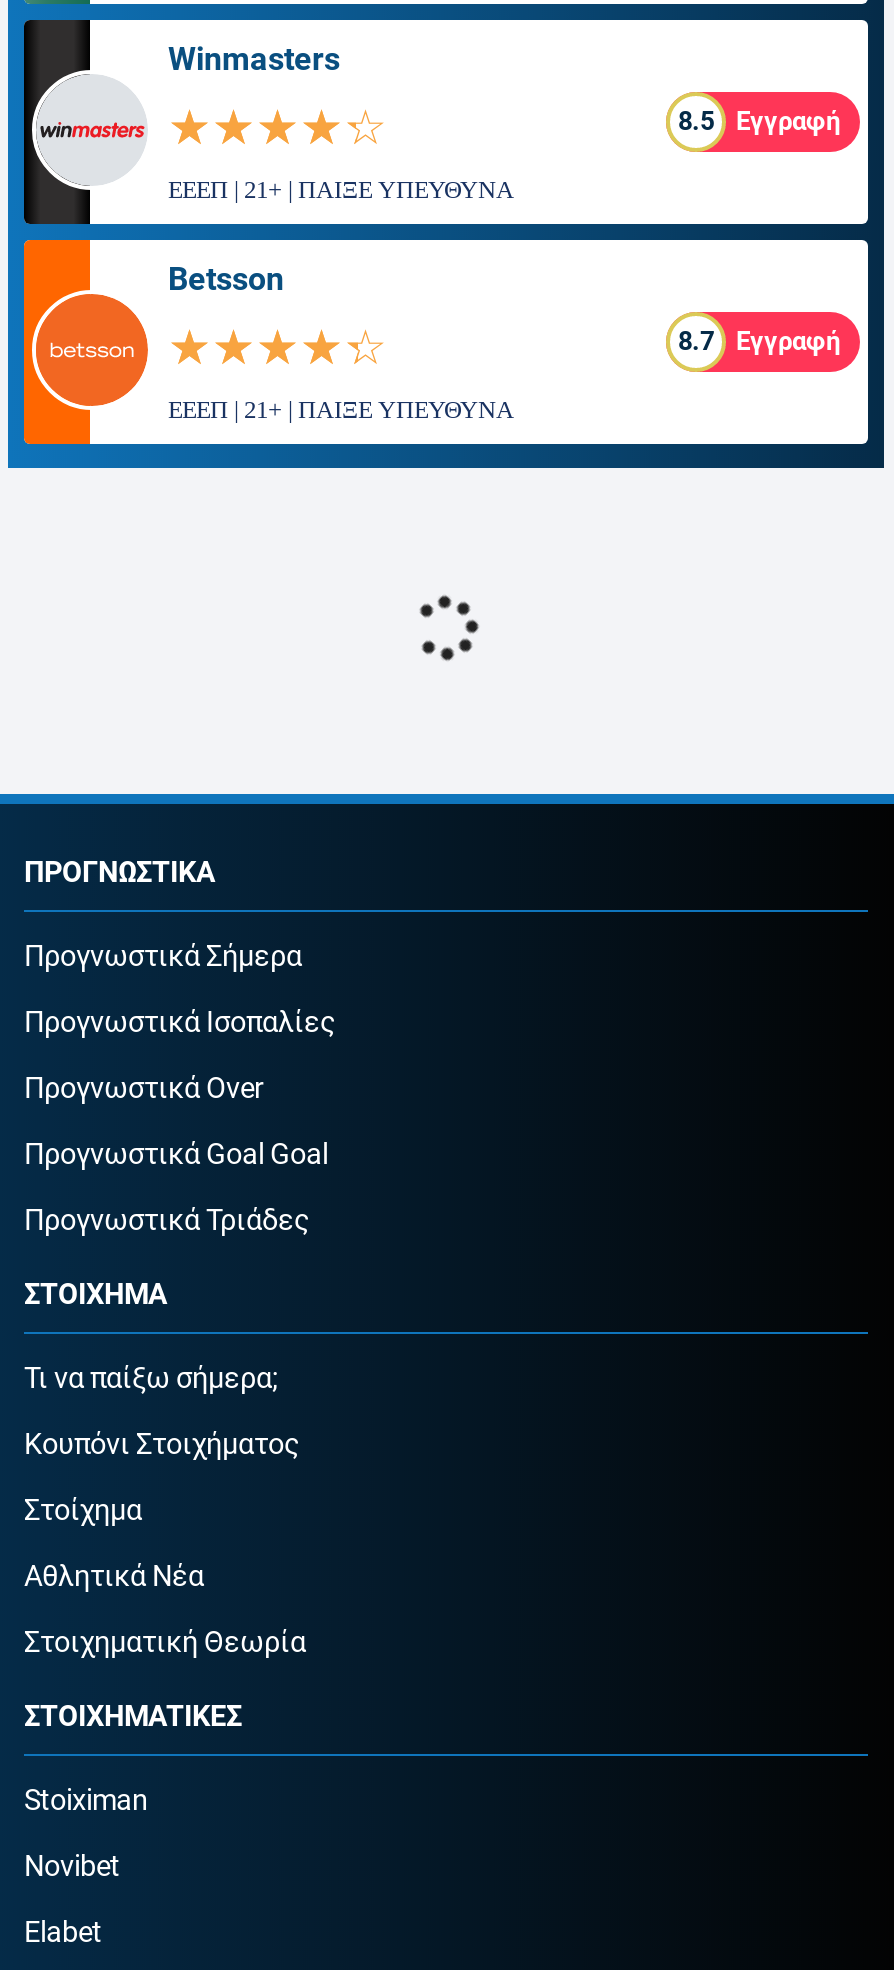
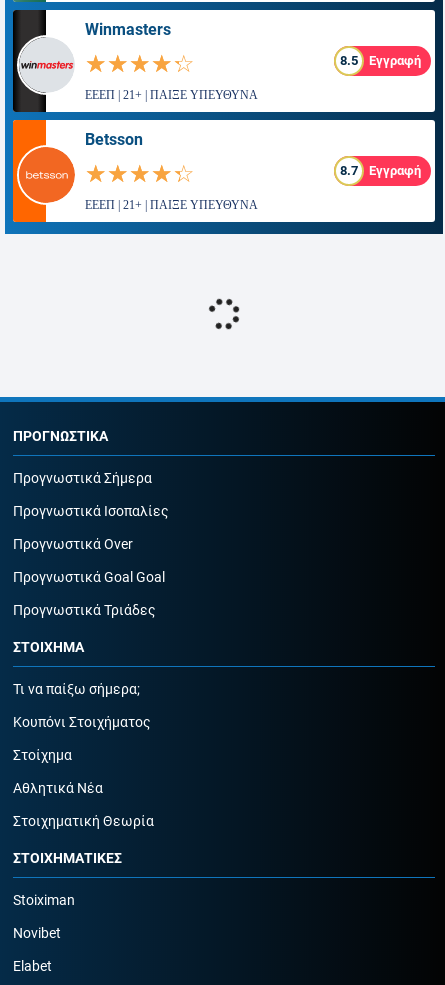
- [image]
+ [image]
